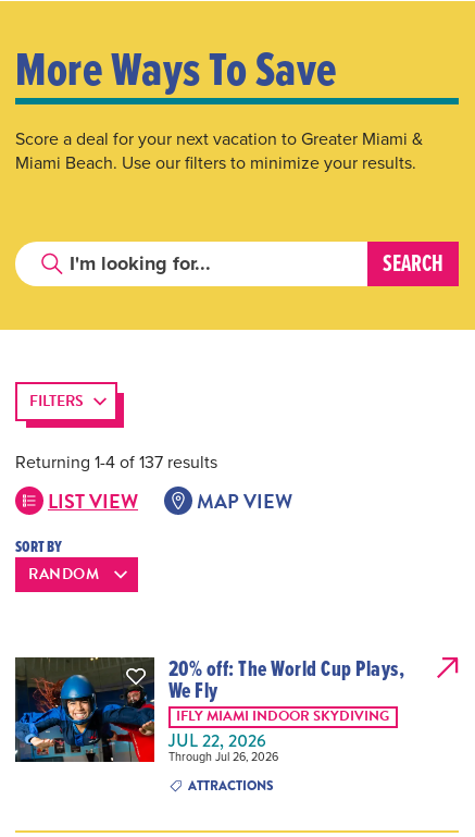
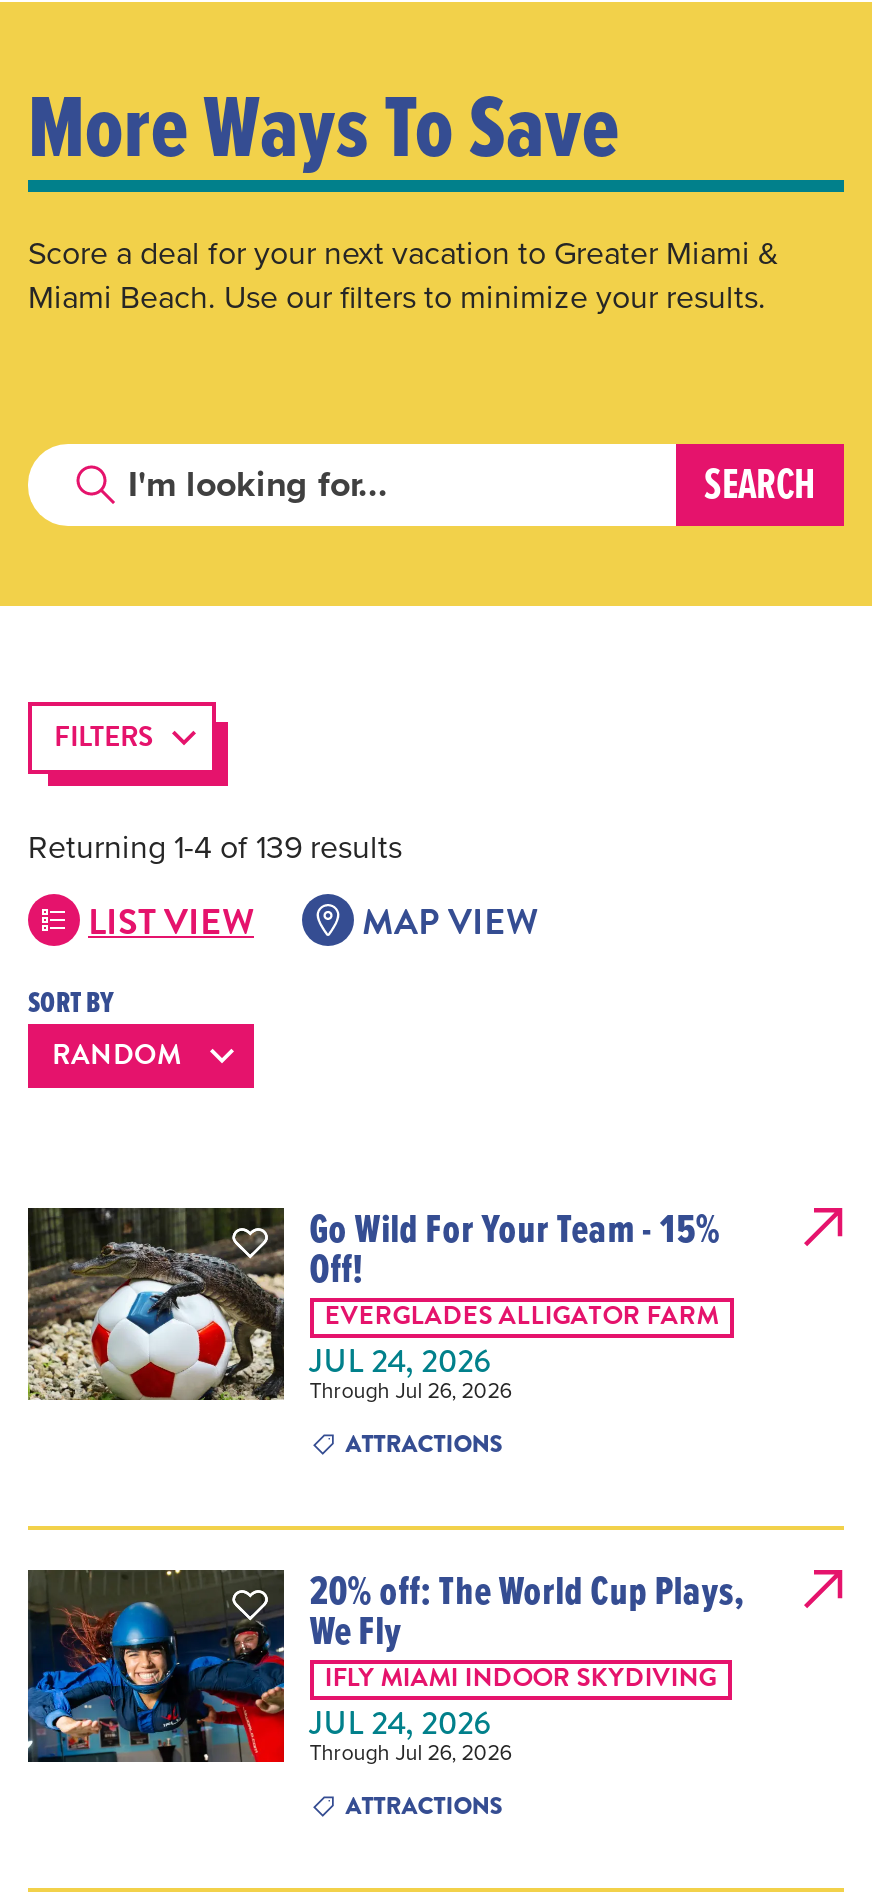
- Returning 1-4 of 137 results
+ Returning 1-4 of 139 results

+ [image]
+ Go Wild For Your Team - 15%
+ Off!
+ EVERGLADES ALLIGATOR FARM
+ JUL 24, 2026
+ Through Jul 26, 2026
+ ATTRACTIONS

- JUL 22, 2026
+ JUL 24, 2026
